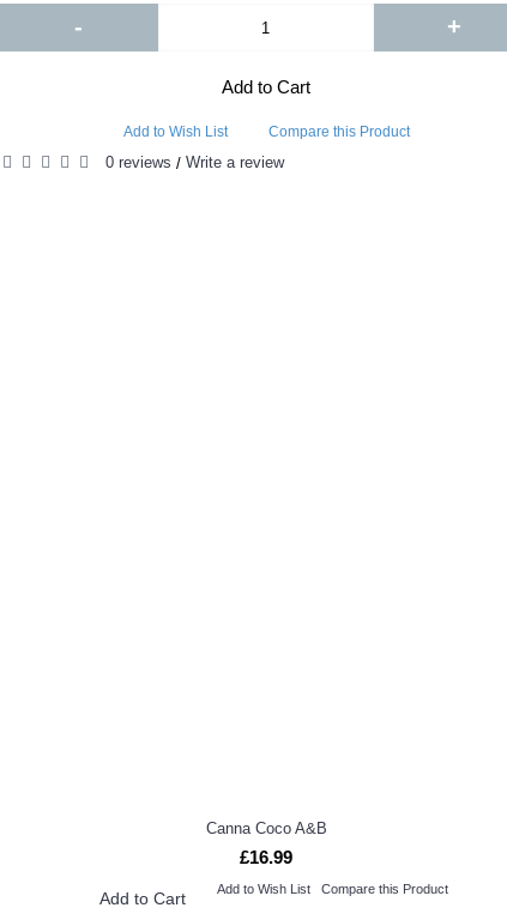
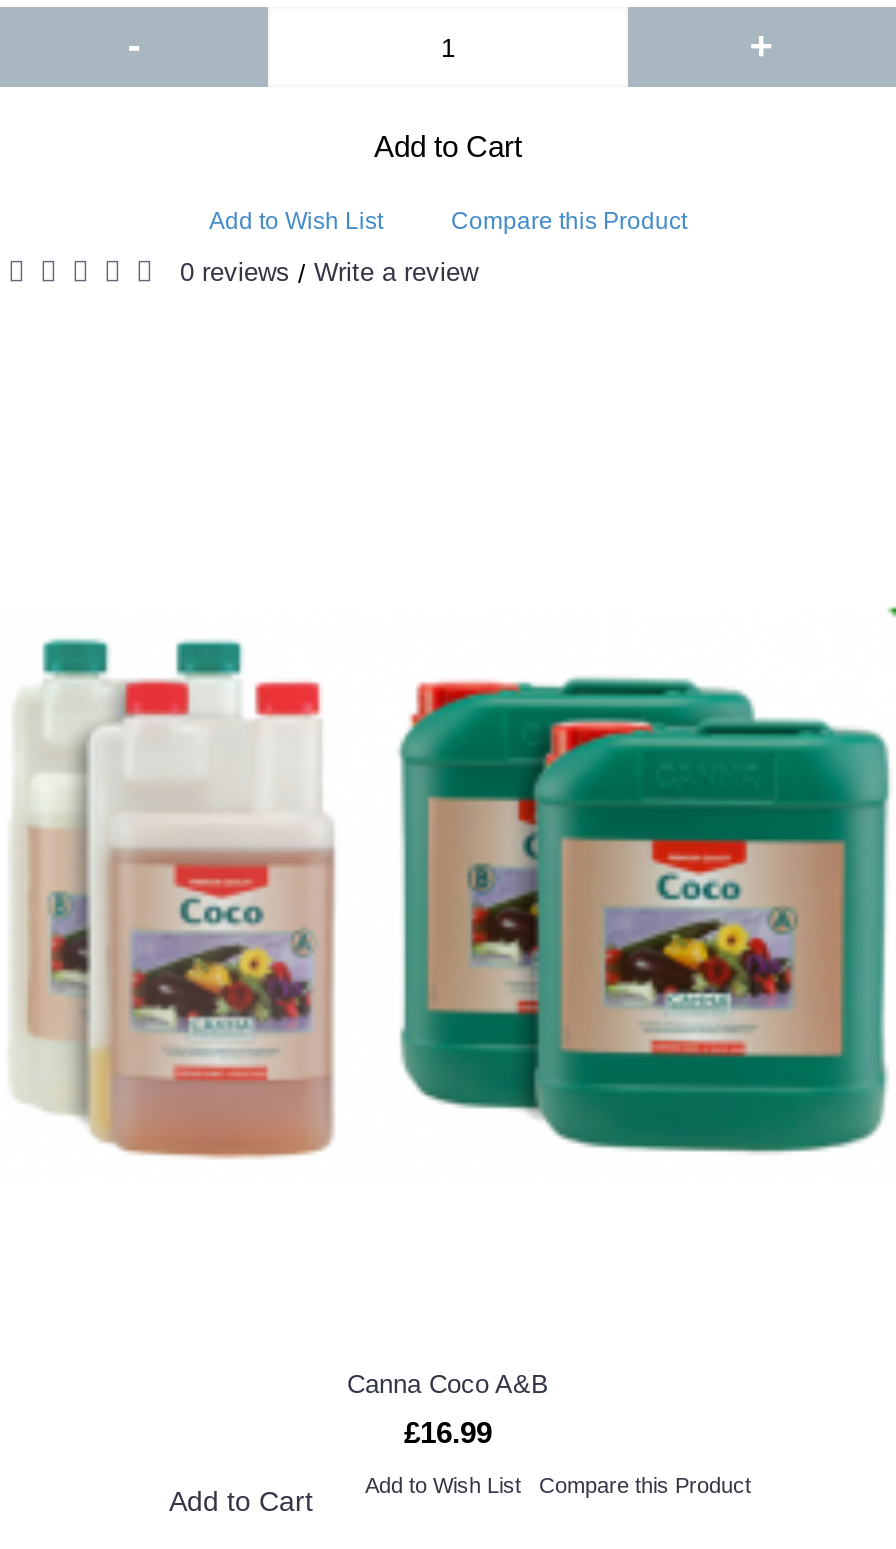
+ [image]

+ [image]
